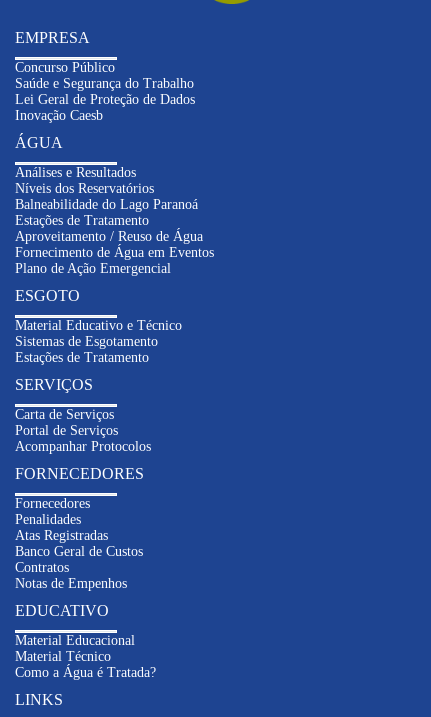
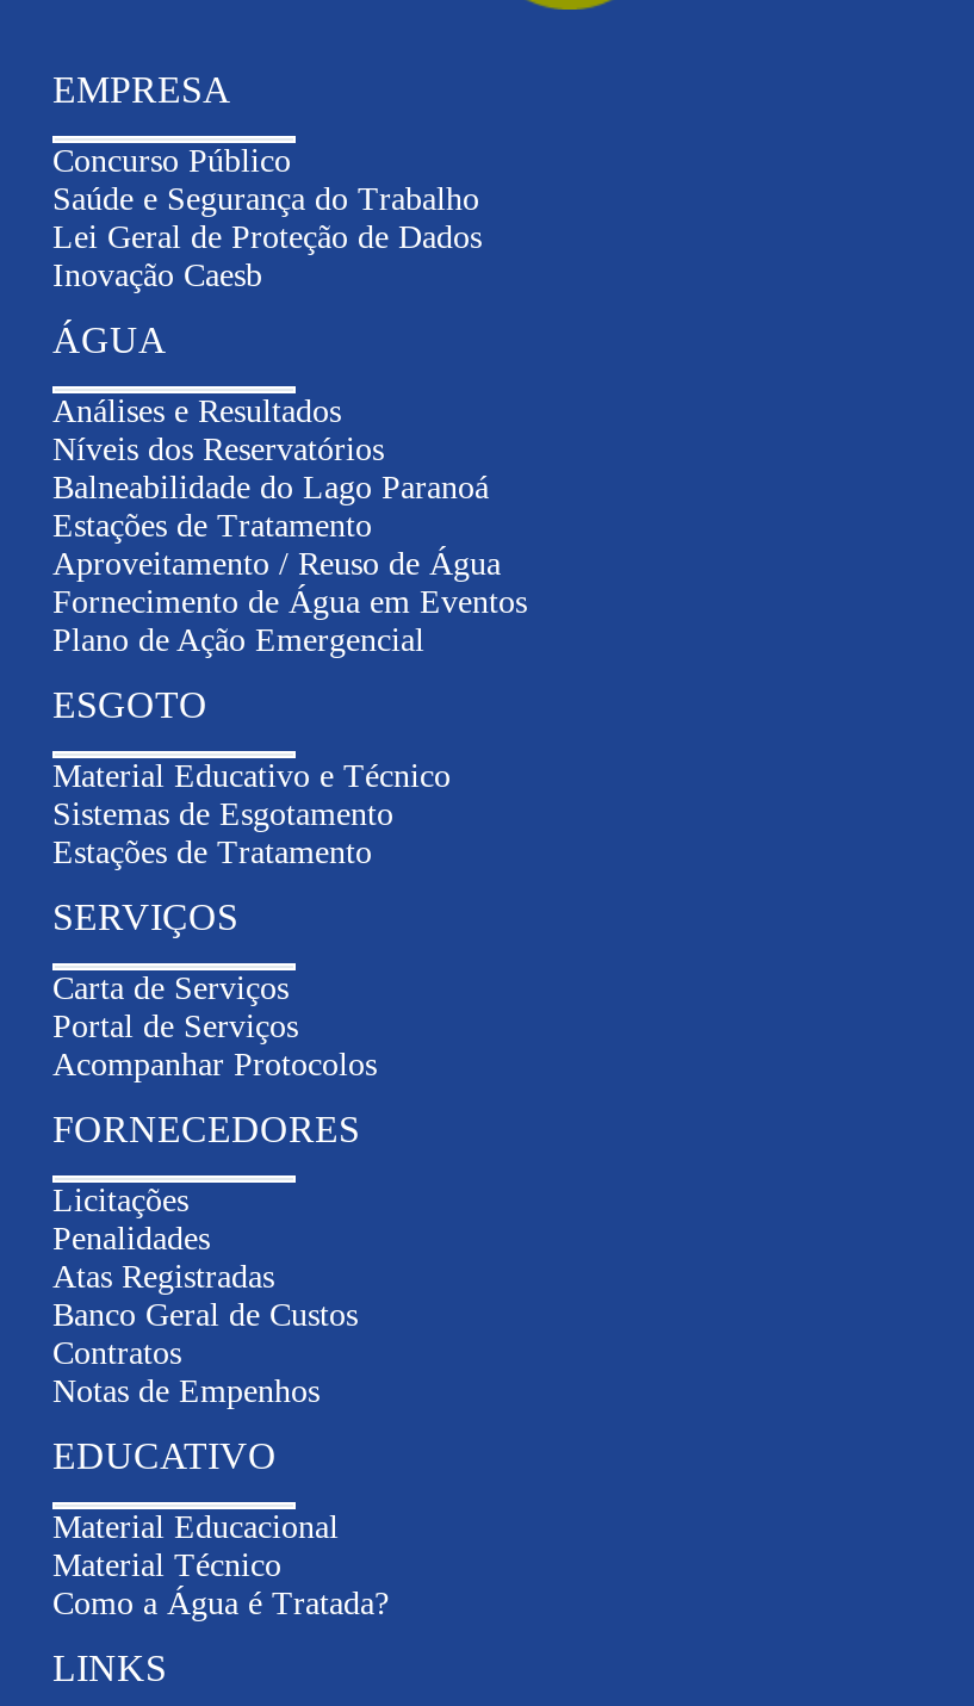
- Fornecedores
+ Licitações
